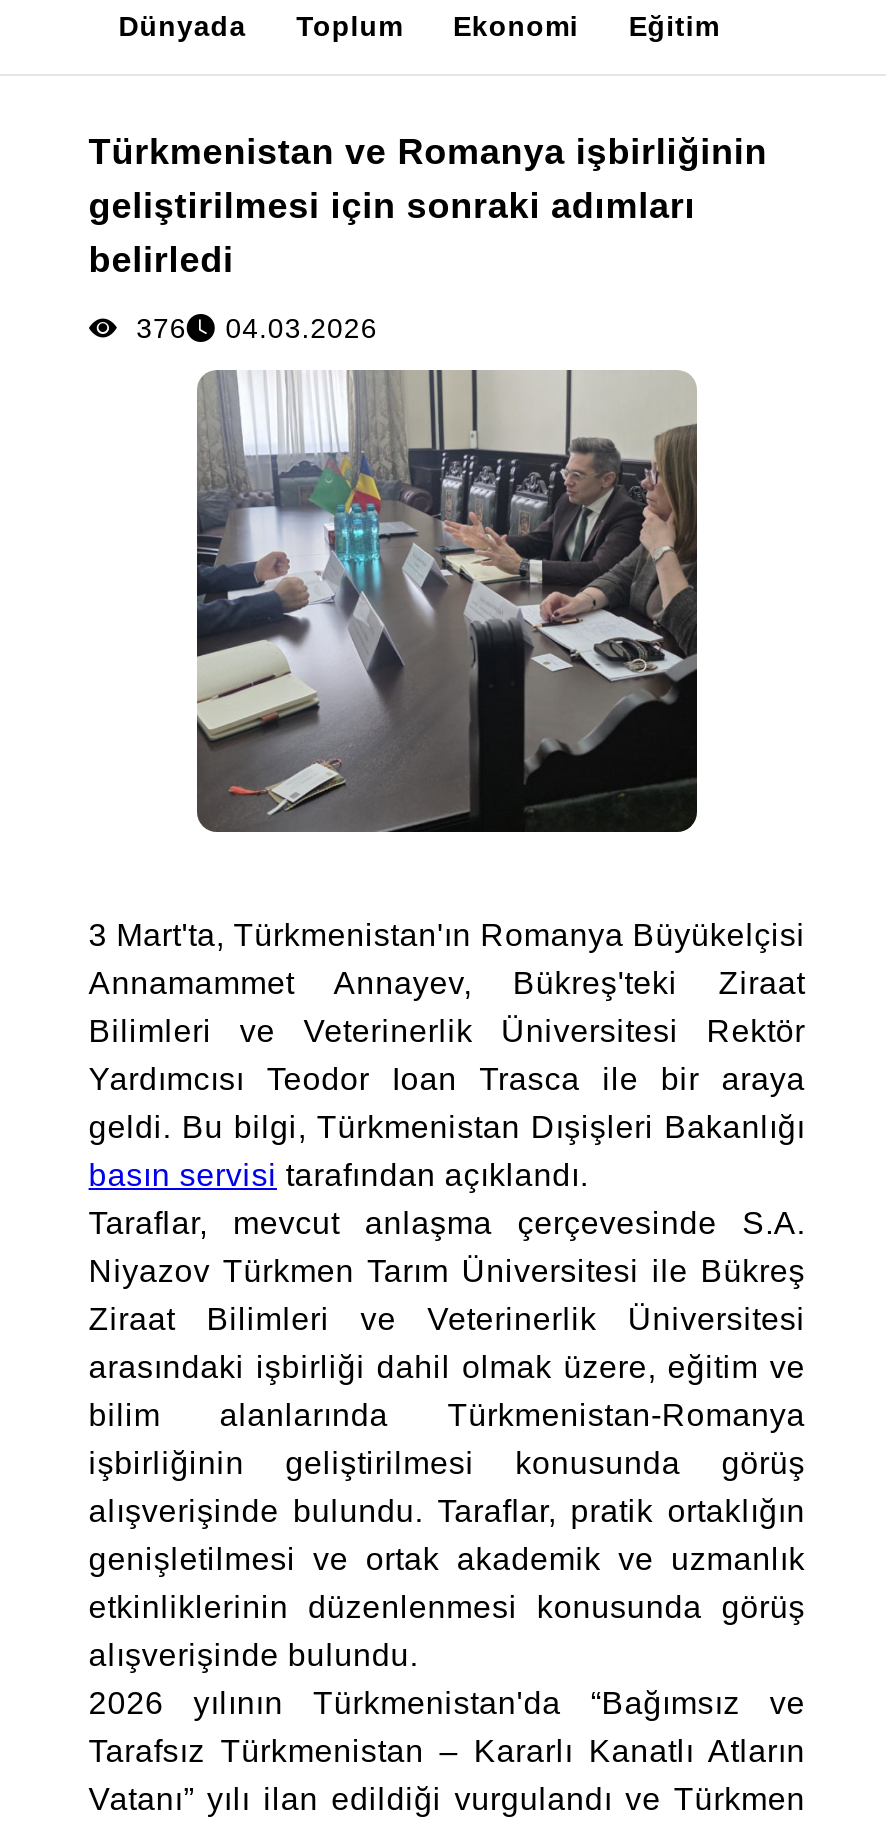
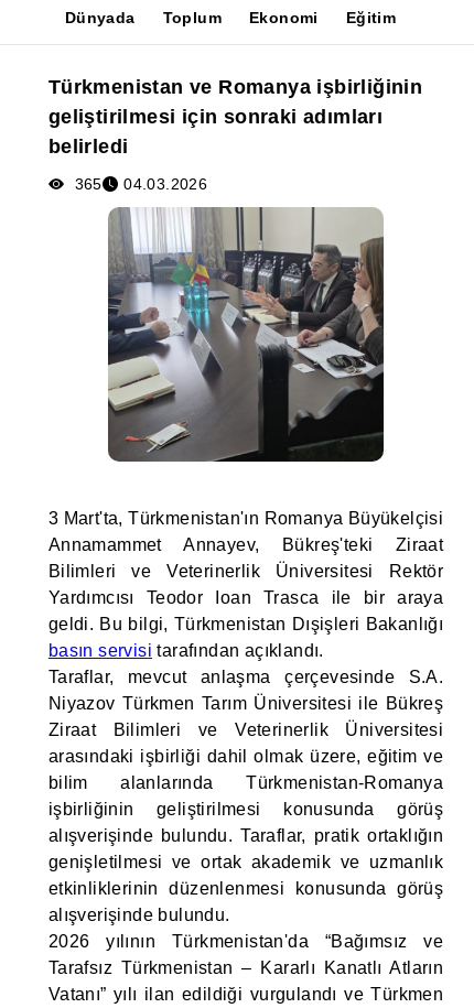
- 376 04.03.2026
+ 365 04.03.2026
